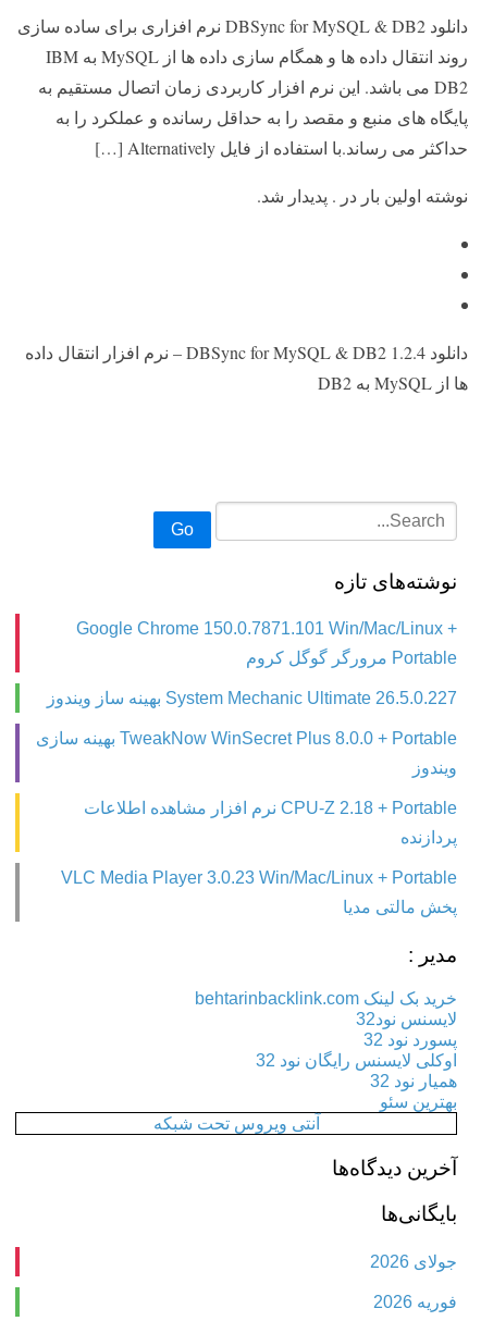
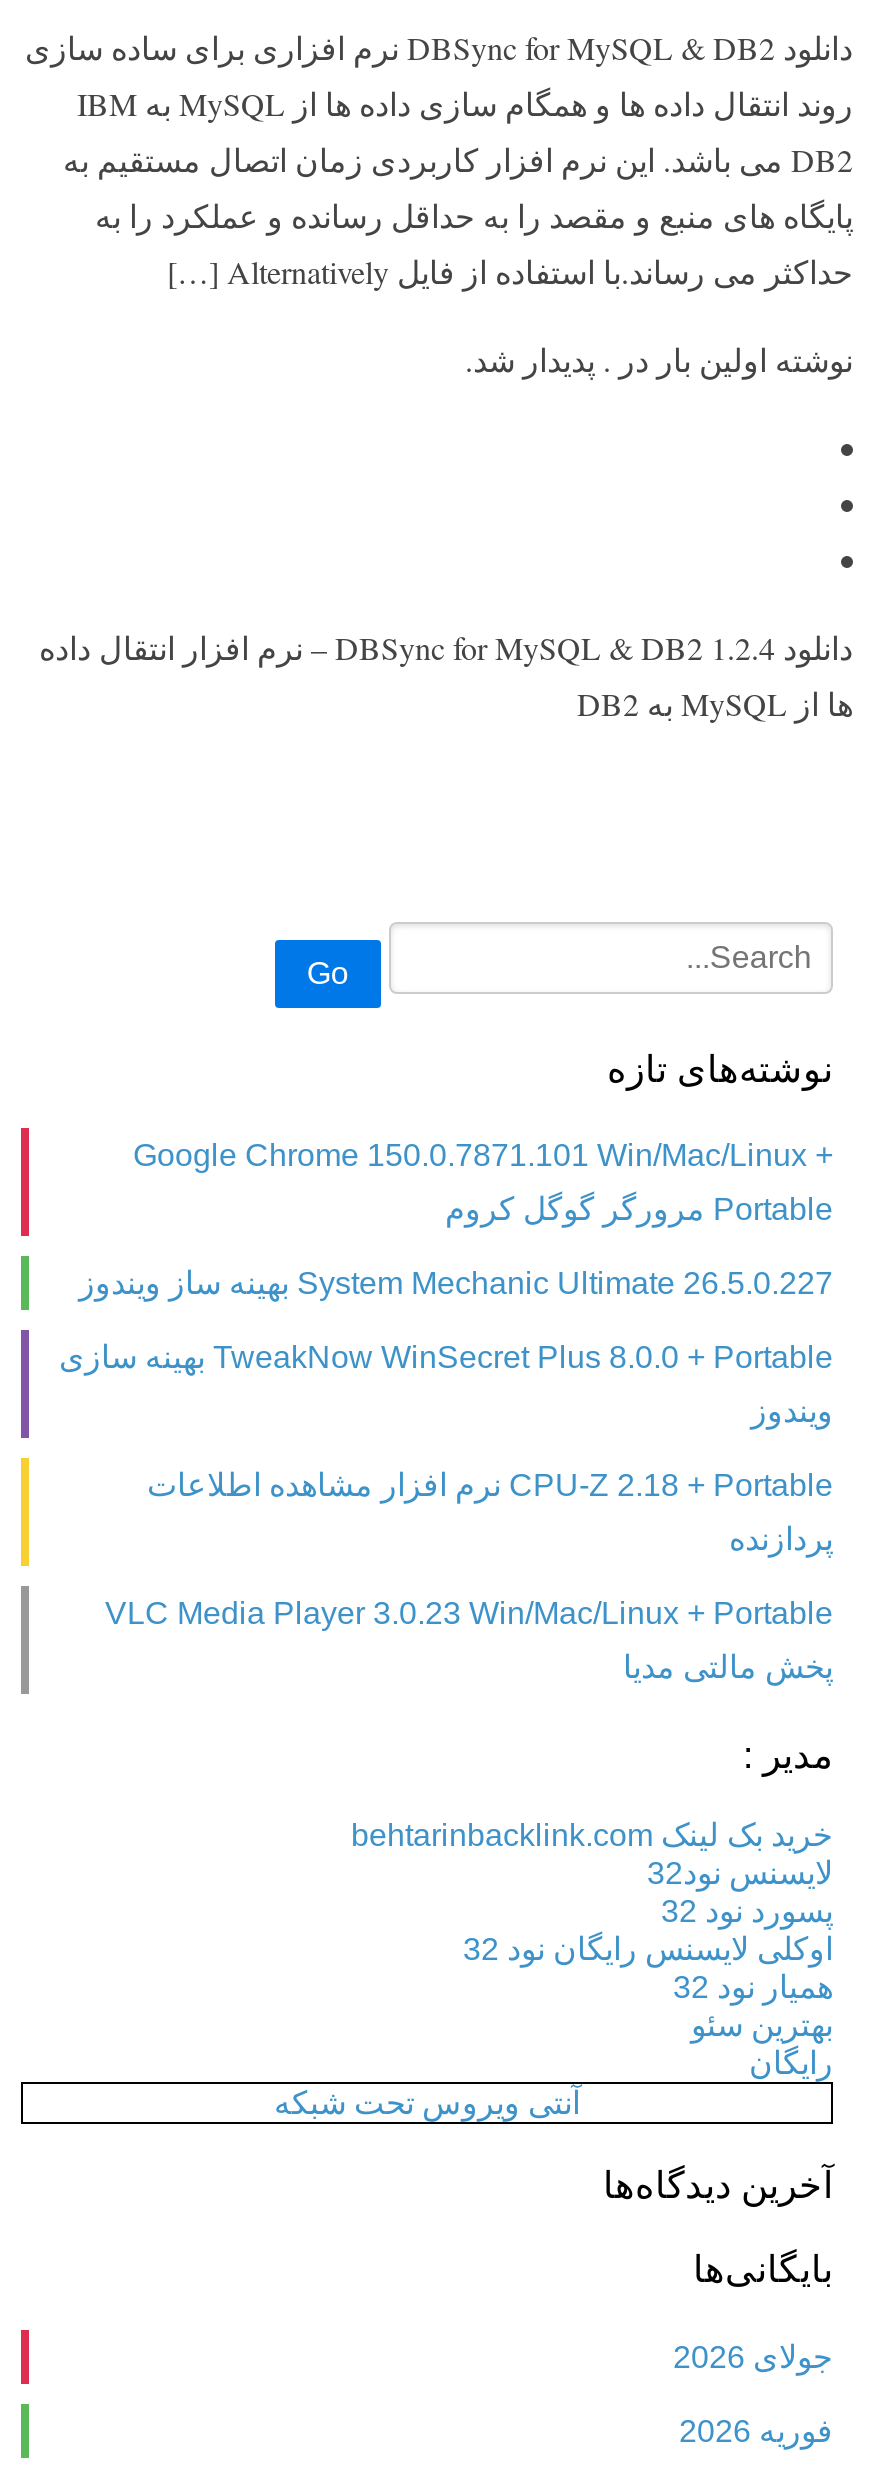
+ رایگان
